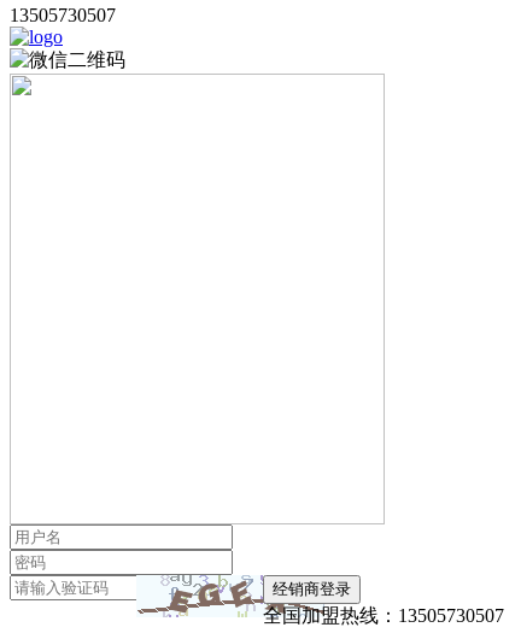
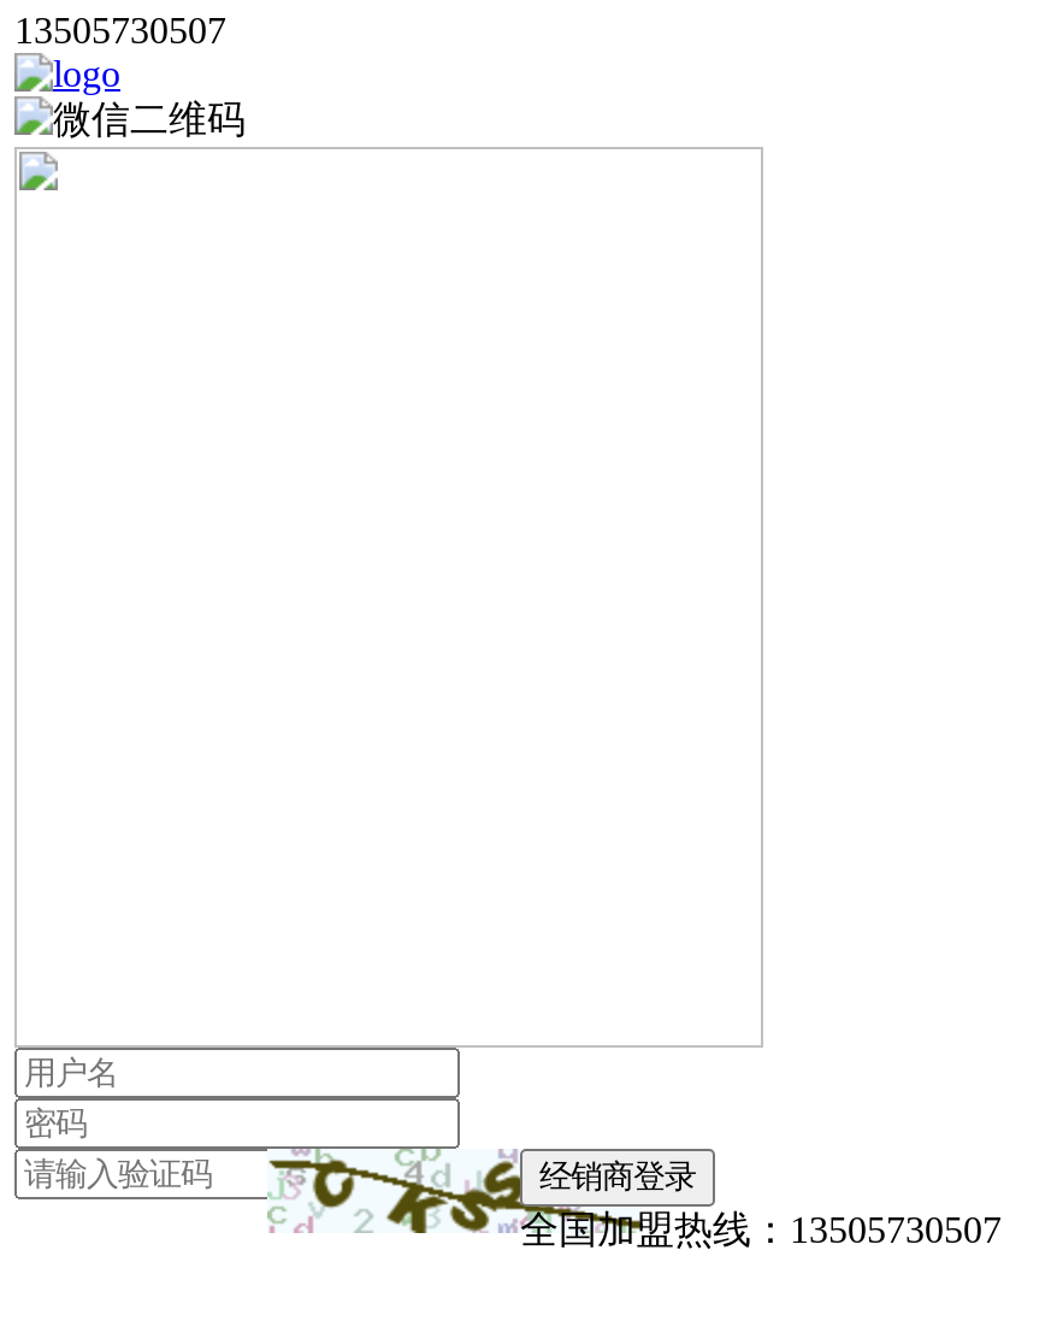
- [image]
+ [image]
